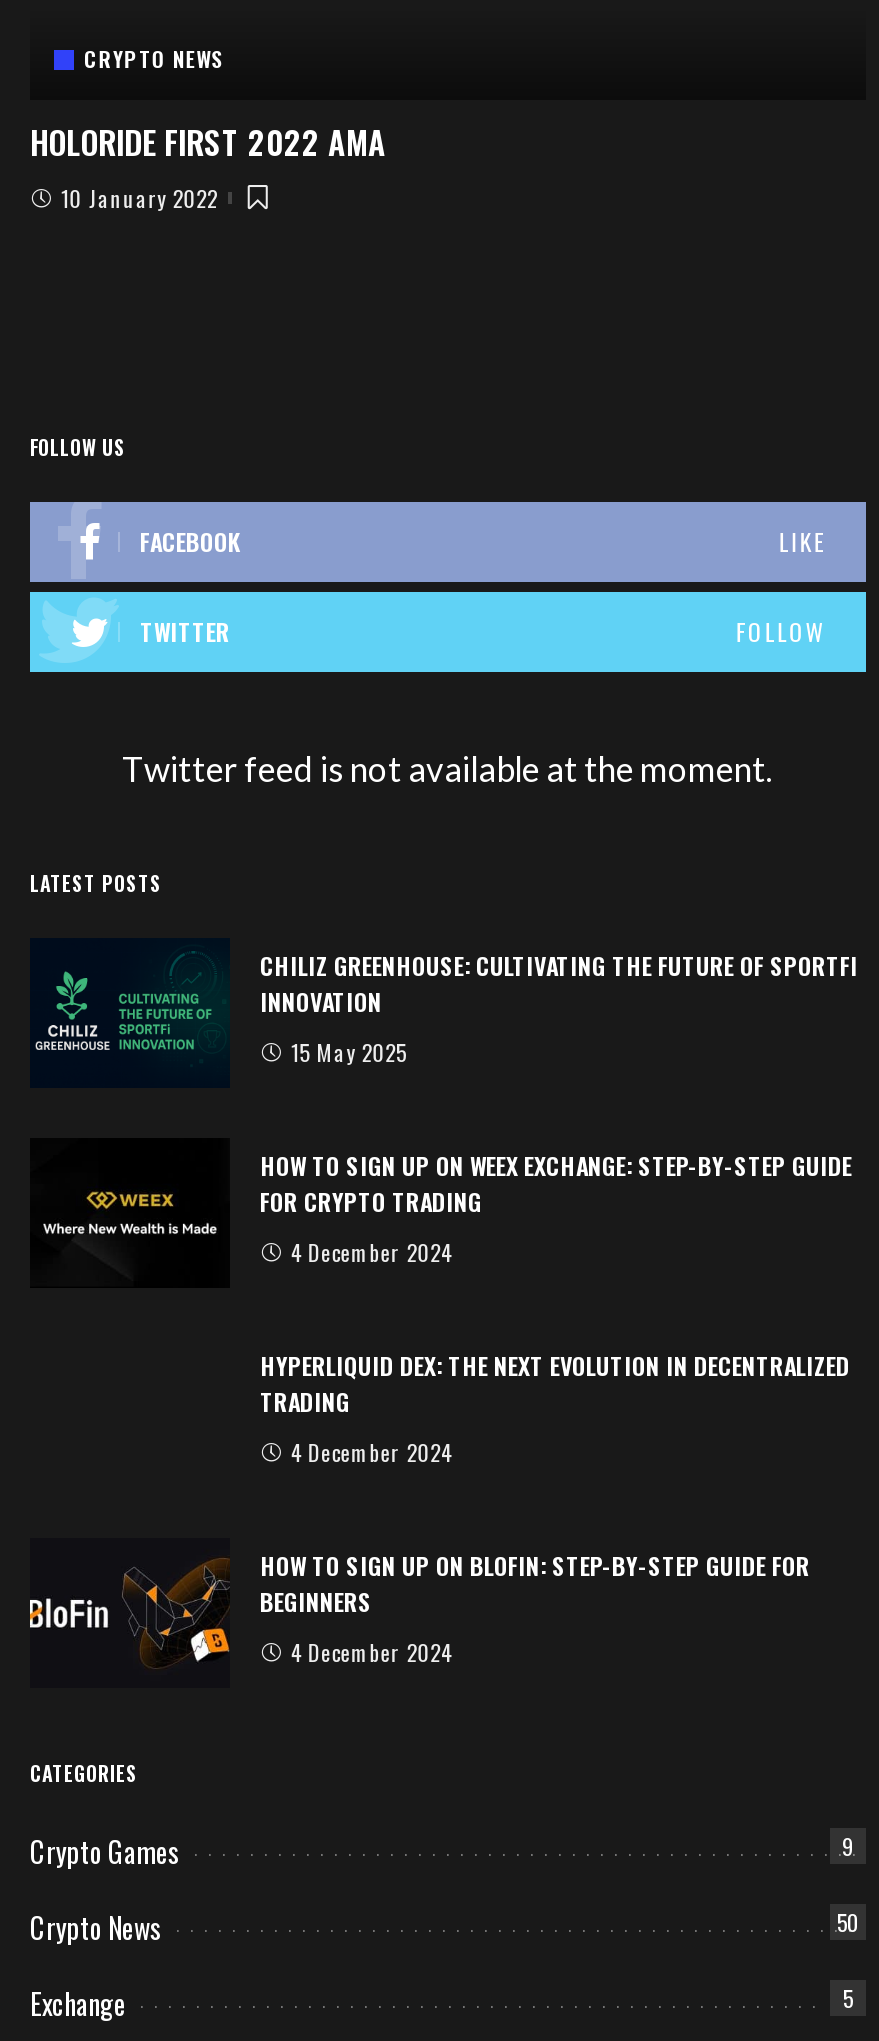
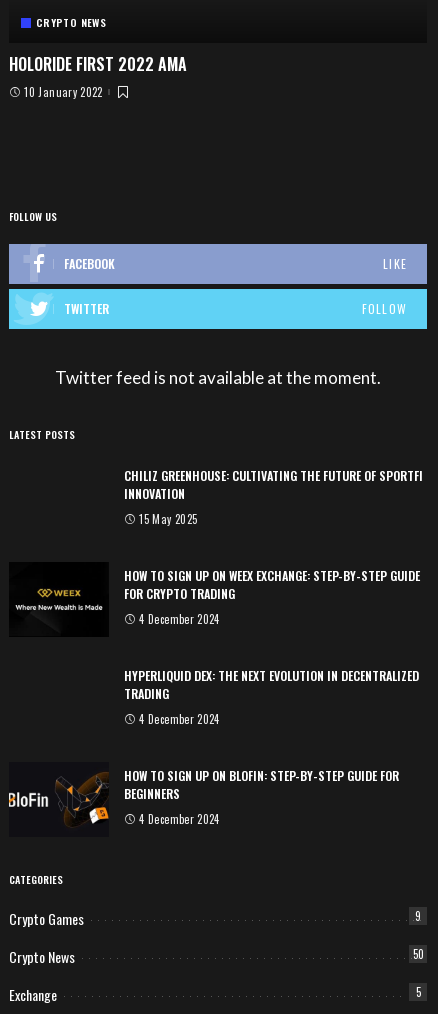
- [image]
